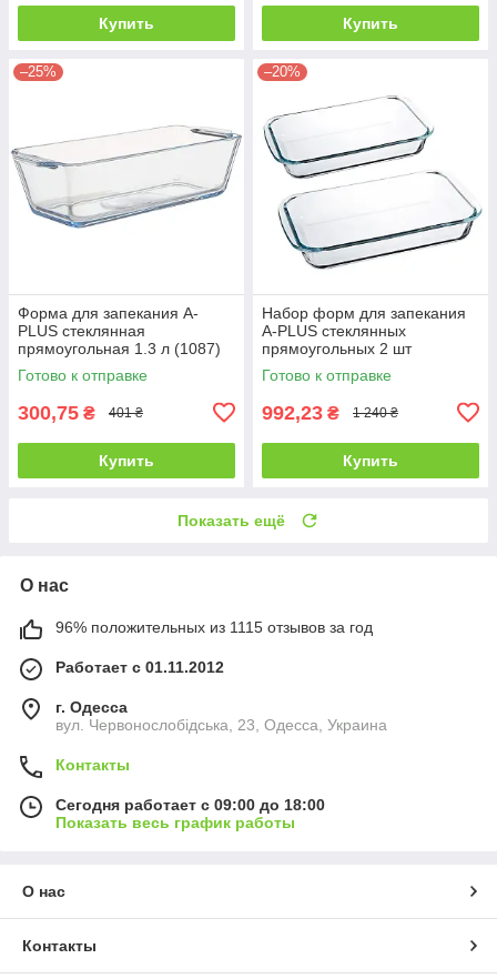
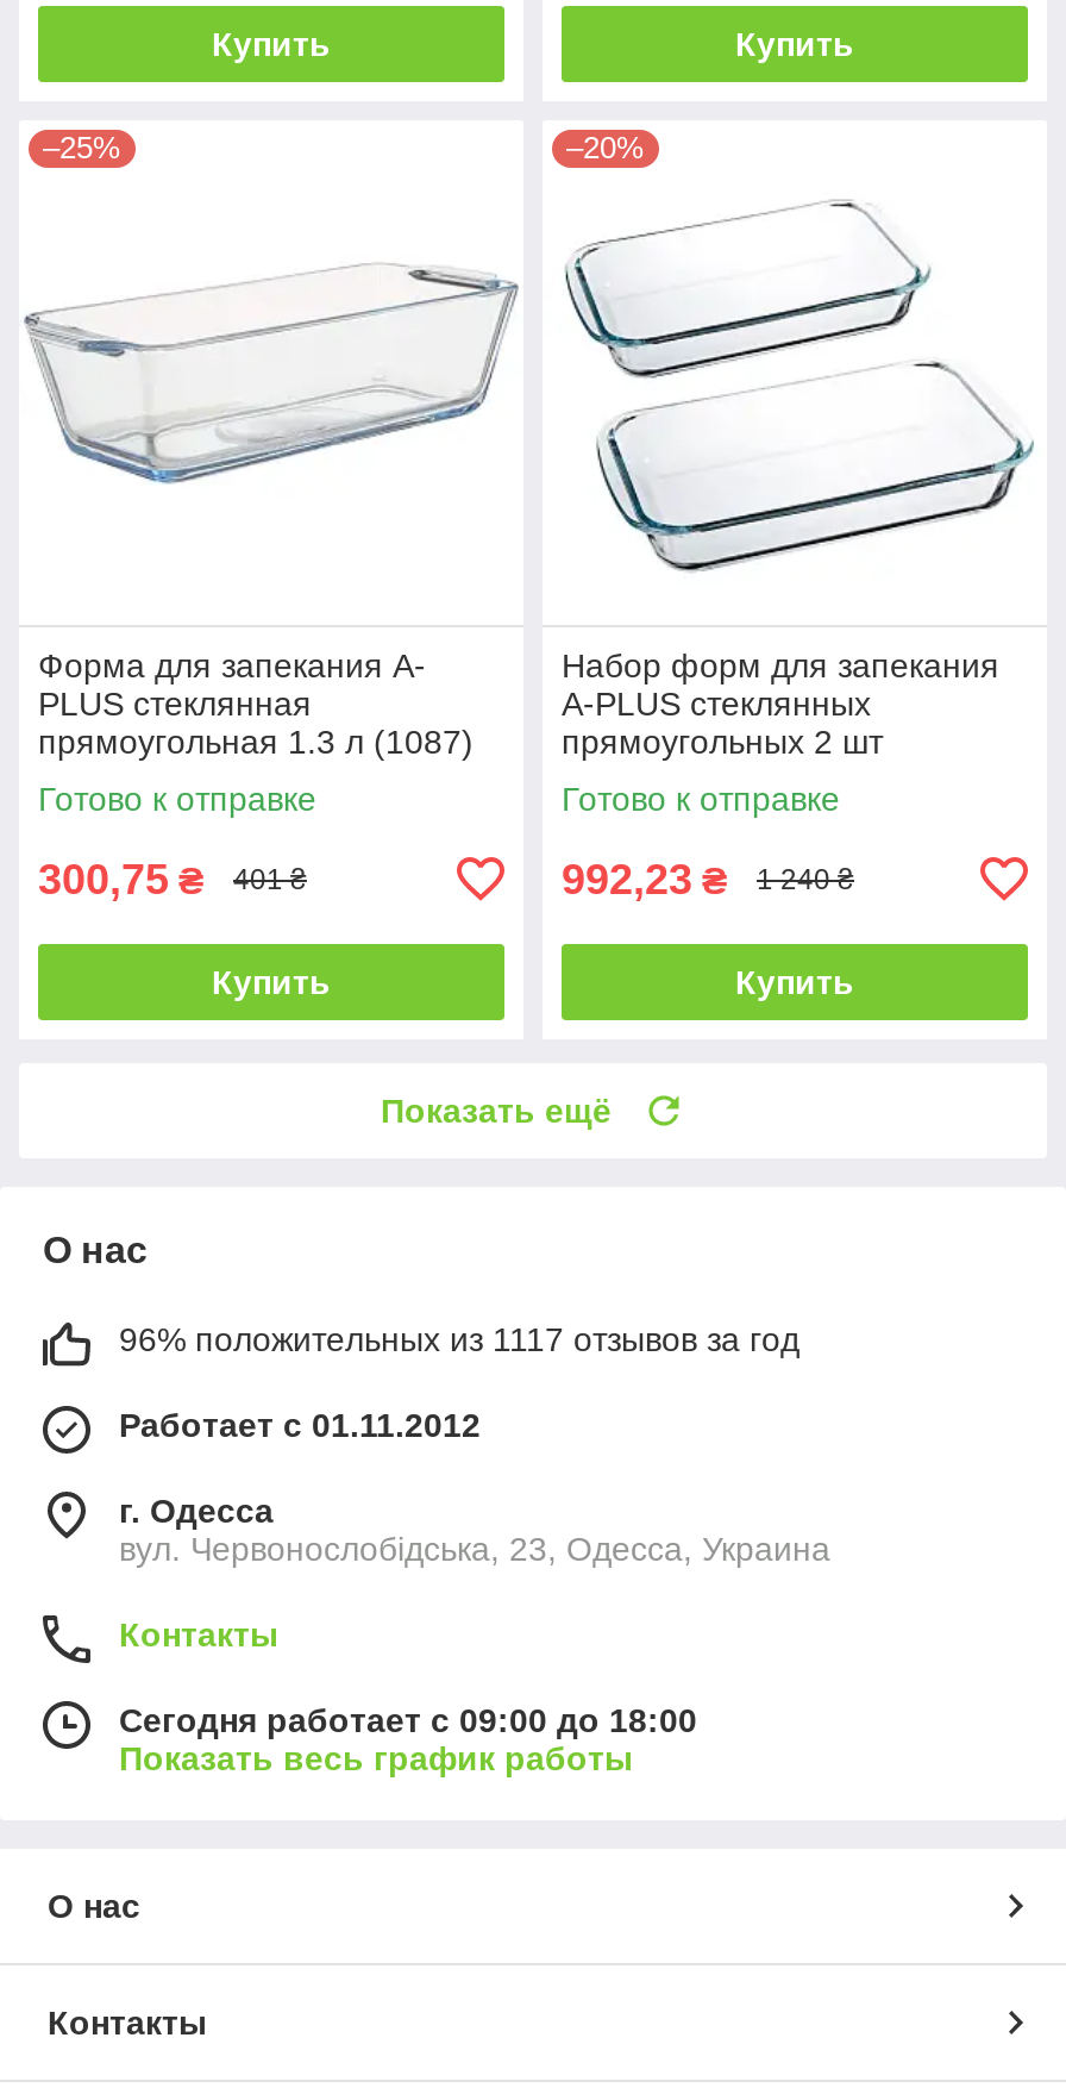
- 96% положительных из 1115 отзывов за год
+ 96% положительных из 1117 отзывов за год
